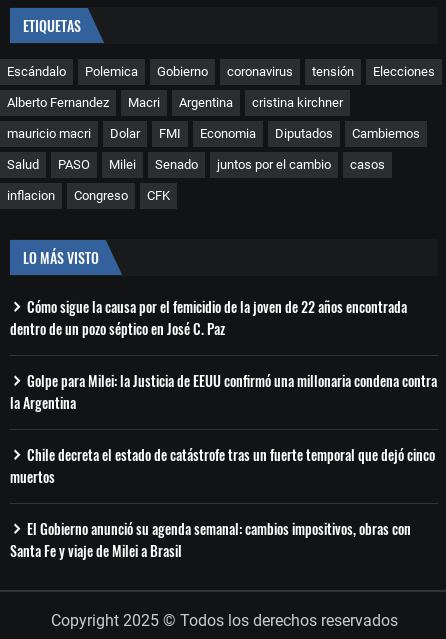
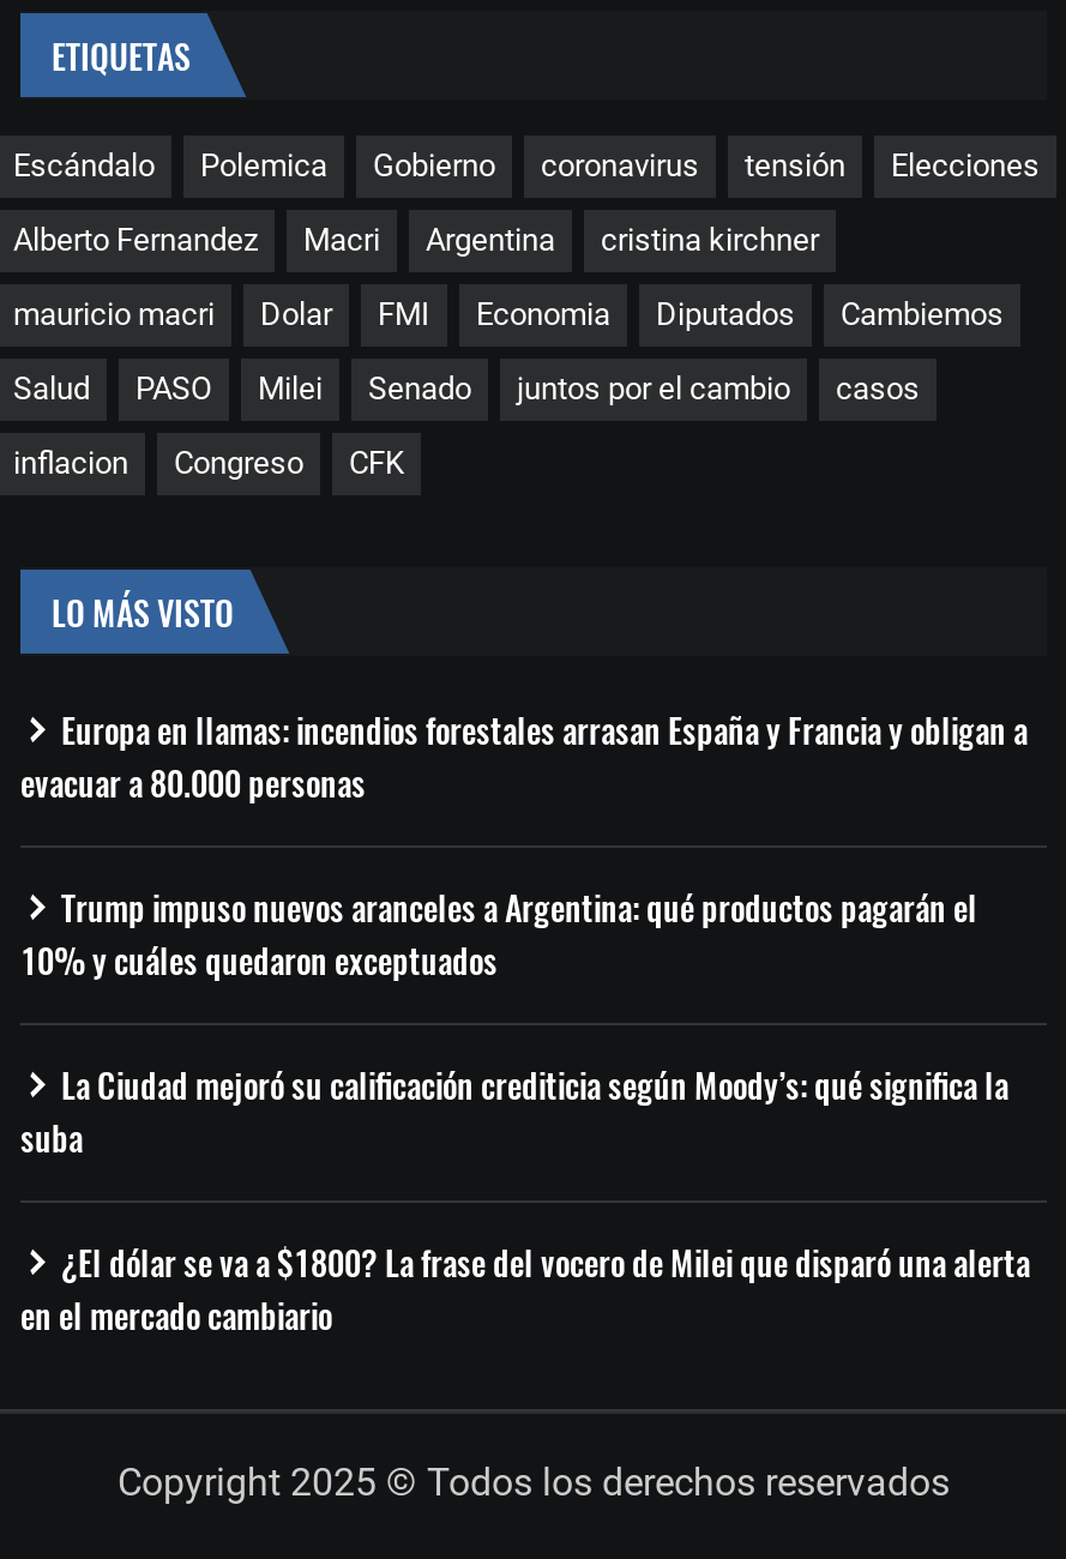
- Cómo sigue la causa por el femicidio de la joven de 22 años encontrada
- dentro de un pozo séptico en José C. Paz
+ Europa en llamas: incendios forestales arrasan España y Francia y obligan a
+ evacuar a 80.000 personas

- Golpe para Milei: la Justicia de EEUU confirmó una millonaria condena contra
- la Argentina
+ Trump impuso nuevos aranceles a Argentina: qué productos pagarán el
+ 10% y cuáles quedaron exceptuados

- Chile decreta el estado de catástrofe tras un fuerte temporal que dejó cinco
- muertos
+ La Ciudad mejoró su calificación crediticia según Moody’s: qué significa la
+ suba

- El Gobierno anunció su agenda semanal: cambios impositivos, obras con
- Santa Fe y viaje de Milei a Brasil
+ ¿El dólar se va a $1800? La frase del vocero de Milei que disparó una alerta
+ en el mercado cambiario
